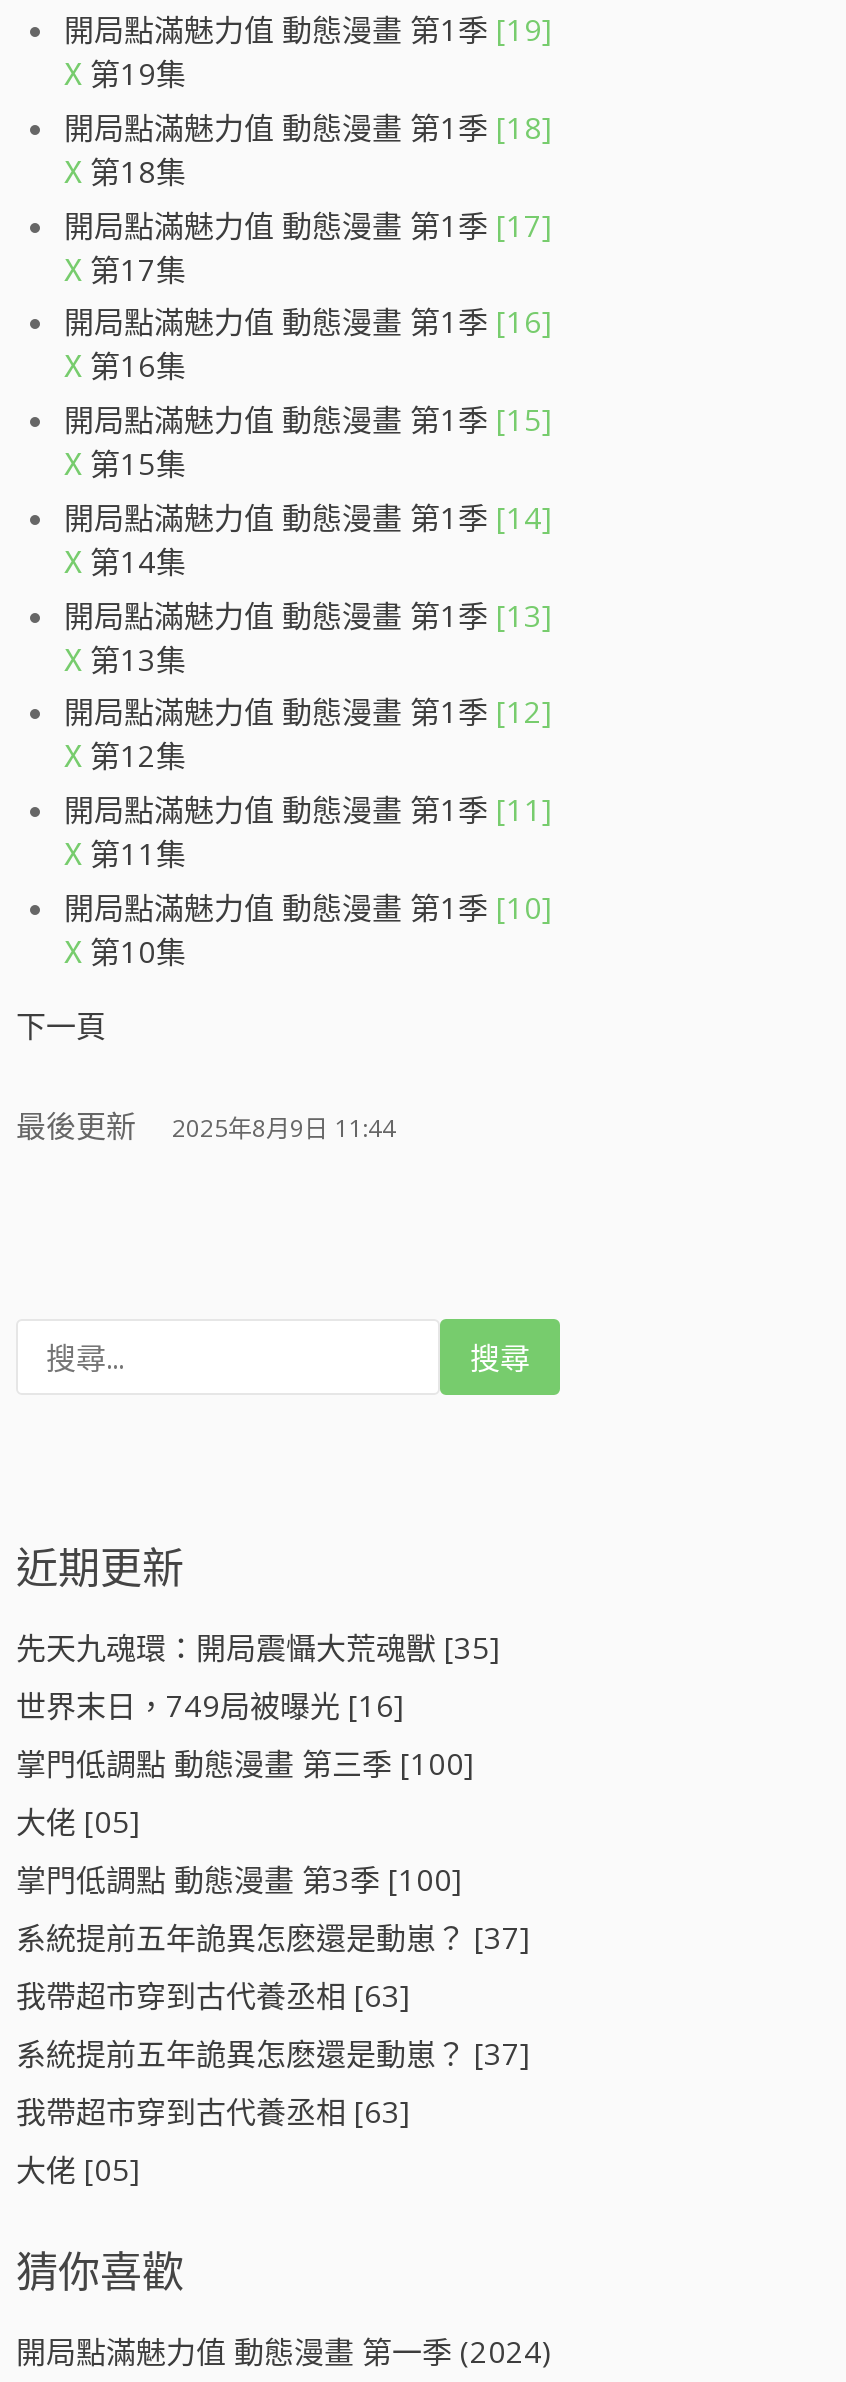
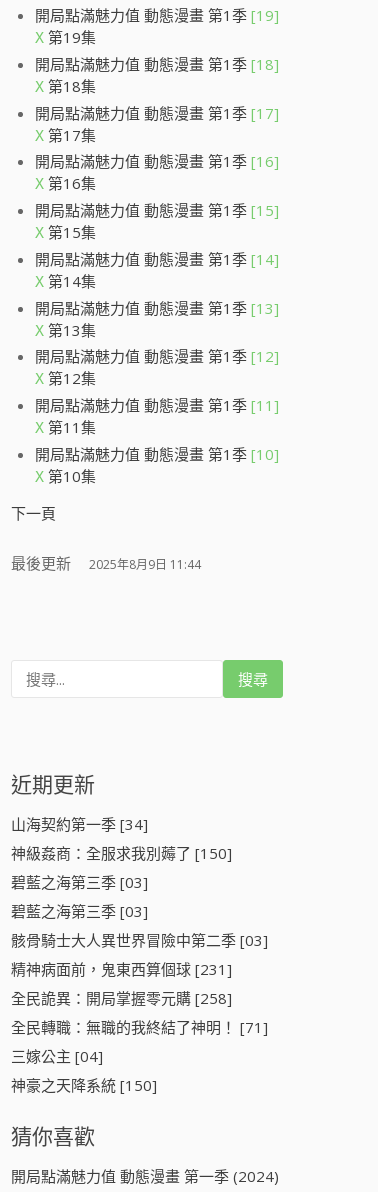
- 先天九魂環：開局震懾大荒魂獸 [35]
- 世界末日，749局被曝光 [16]
- 掌門低調點 動態漫畫 第三季 [100]
- 大佬 [05]
- 掌門低調點 動態漫畫 第3季 [100]
- 系統提前五年詭異怎麽還是動崽？ [37]
- 我帶超市穿到古代養丞相 [63]
- 系統提前五年詭異怎麽還是動崽？ [37]
- 我帶超市穿到古代養丞相 [63]
- 大佬 [05]
+ 山海契約第一季 [34]
+ 神級姦商：全服求我別薅了 [150]
+ 碧藍之海第三季 [03]
+ 碧藍之海第三季 [03]
+ 骸骨騎士大人異世界冒險中第二季 [03]
+ 精神病面前，鬼東西算個球 [231]
+ 全民詭異：開局掌握零元購 [258]
+ 全民轉職：無職的我終結了神明！ [71]
+ 三嫁公主 [04]
+ 神豪之天降系統 [150]
